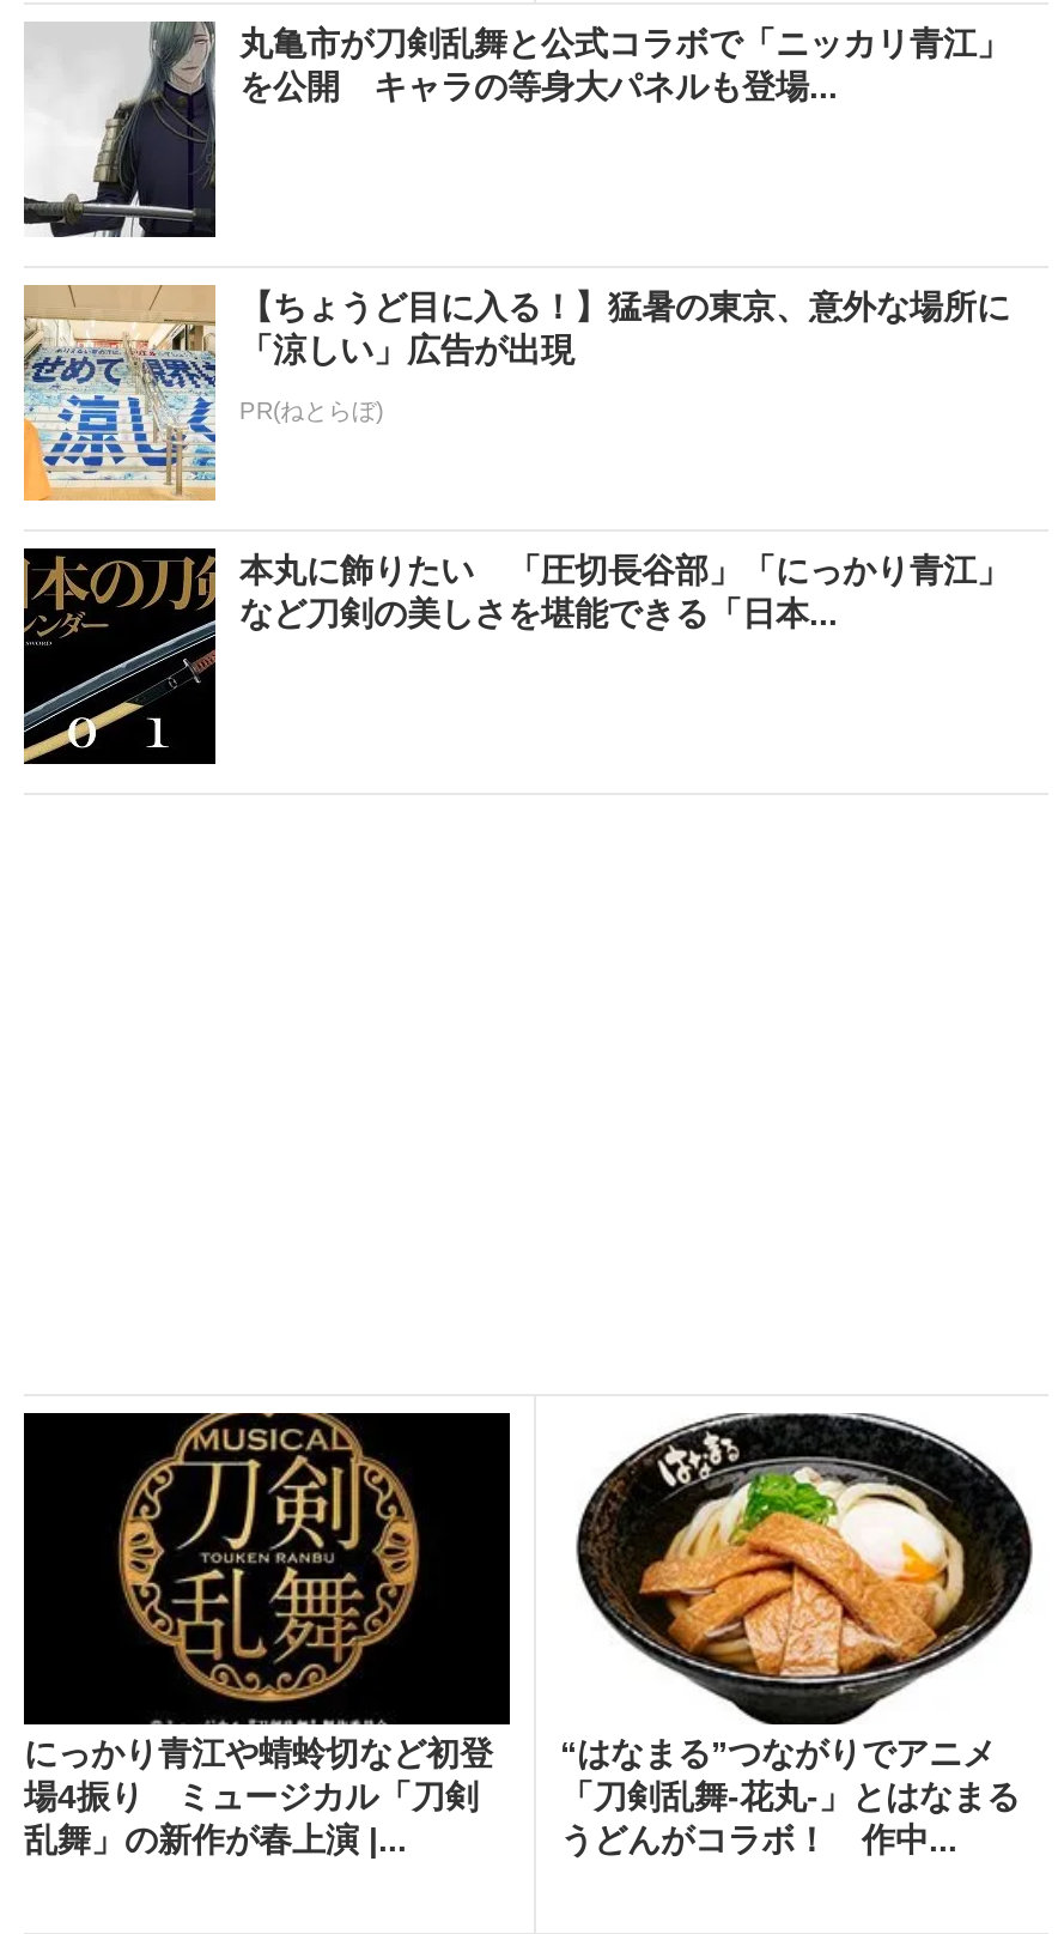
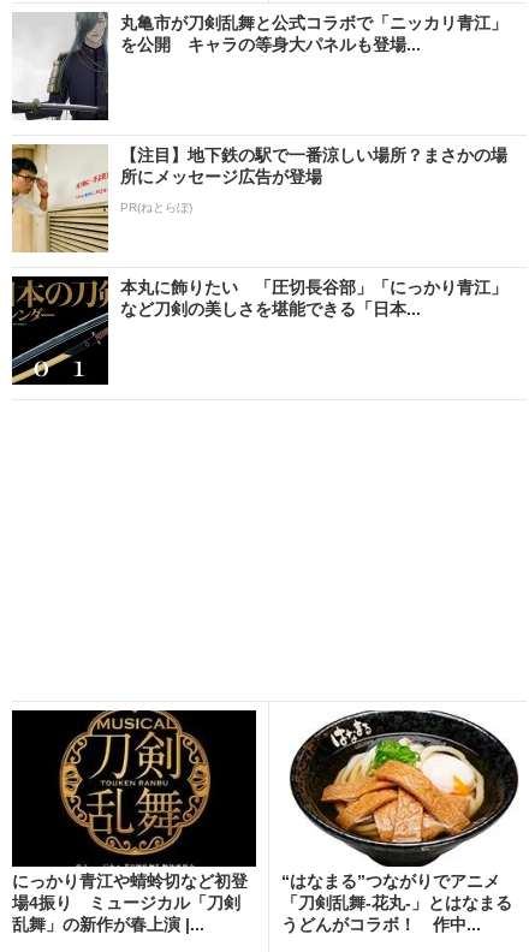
- [image]
- 【ちょうど目に入る！】猛暑の東京、意外な場所に
- 「涼しい」広告が出現
+ [image]
+ 【注目】地下鉄の駅で一番涼しい場所？まさかの場
+ 所にメッセージ広告が登場
